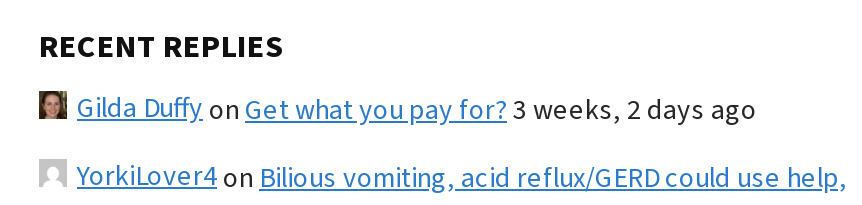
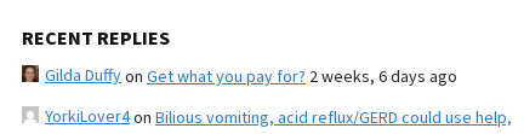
- Gilda Duffyon Get what you pay for? 3 weeks, 2 days ago
+ Gilda Duffyon Get what you pay for? 2 weeks, 6 days ago
